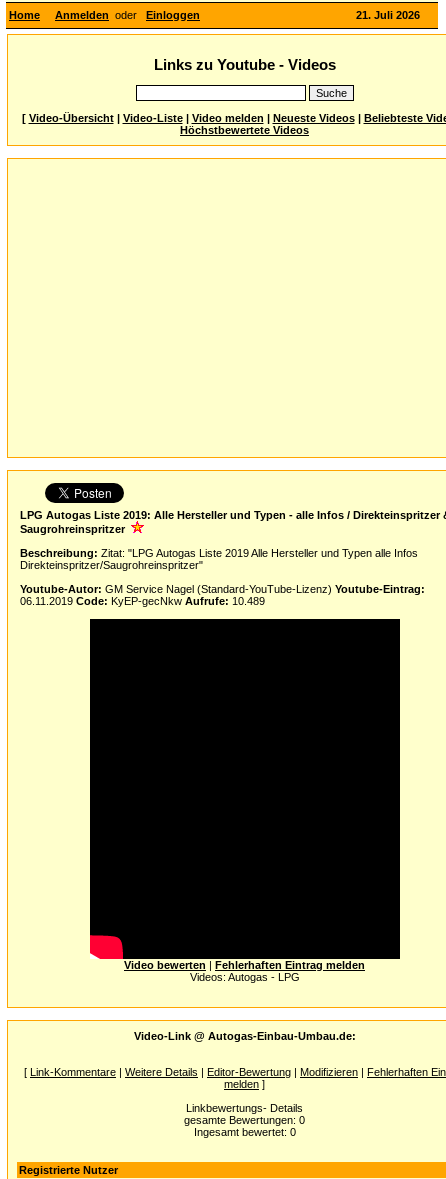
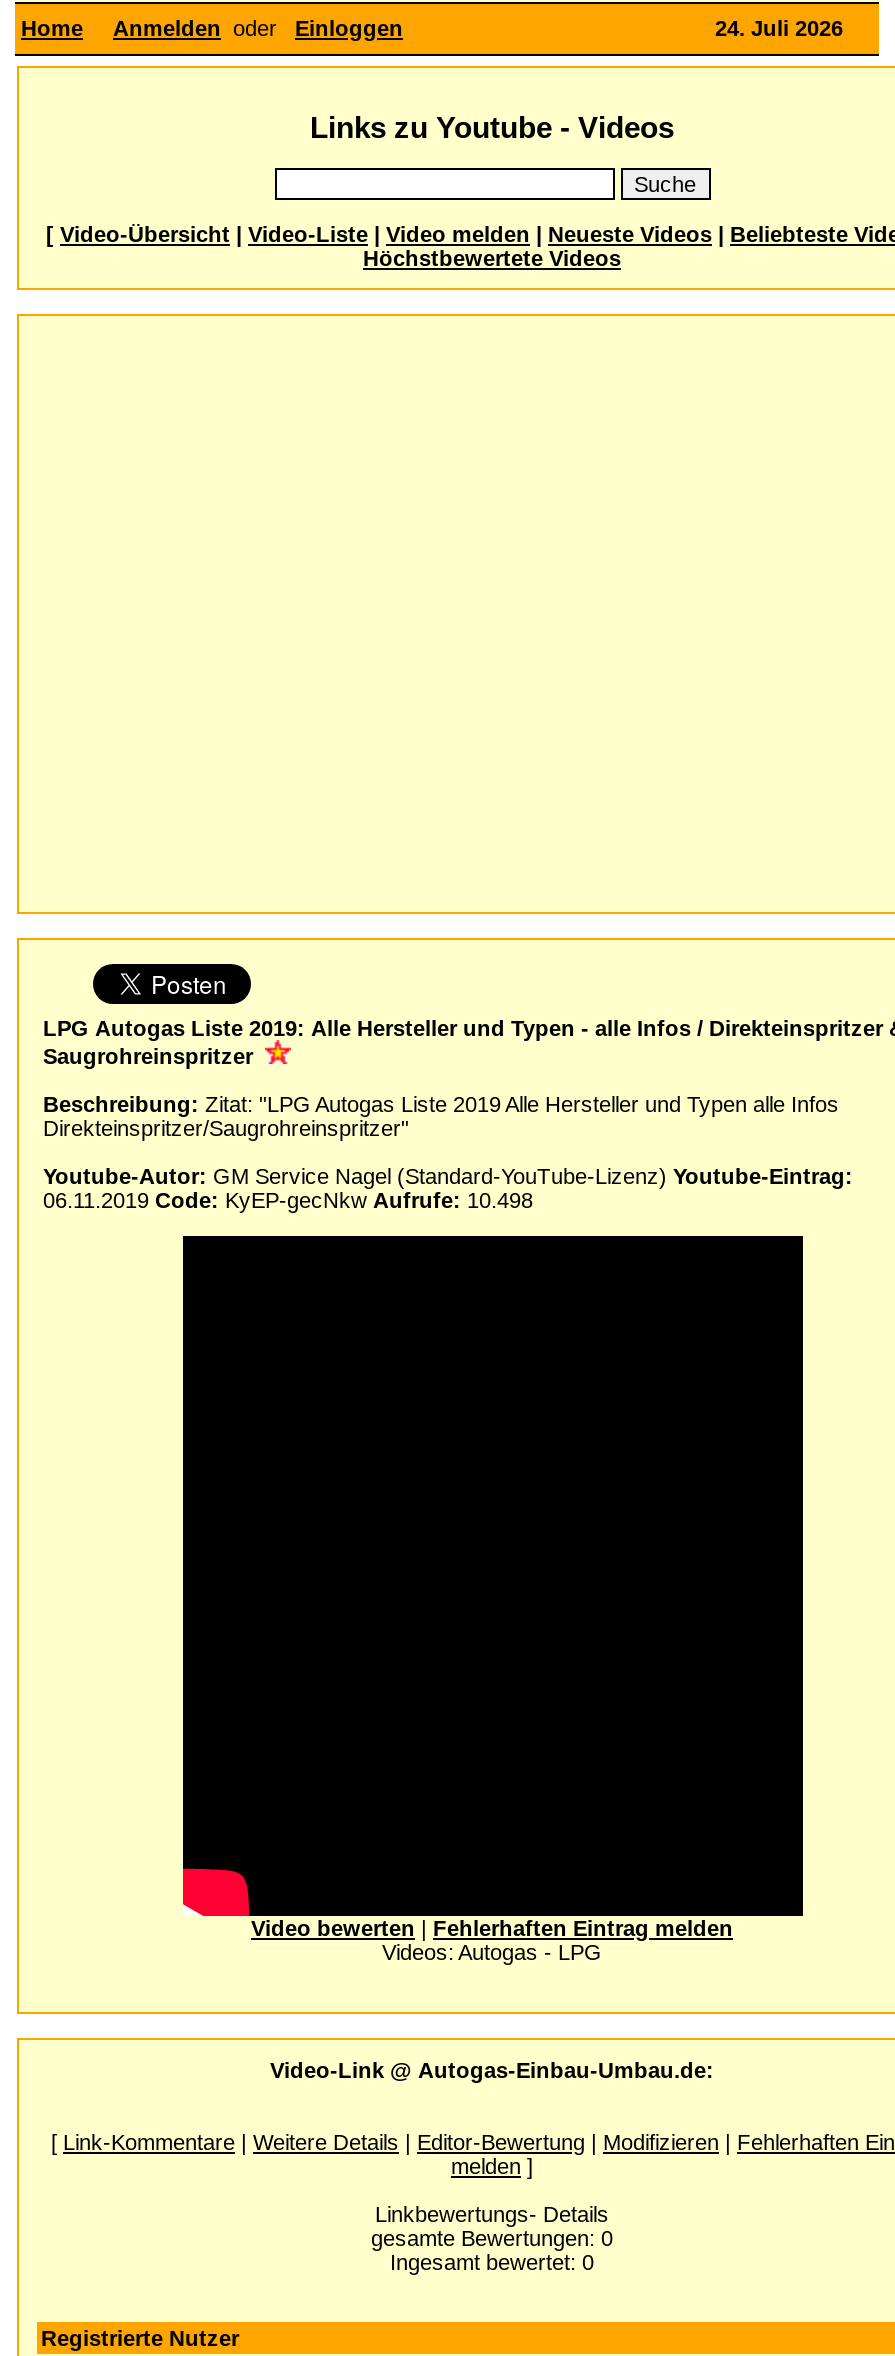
- 21. Juli 2026
+ 24. Juli 2026

- 06.11.2019 Code: KyEP-gecNkwAufrufe: 10.489
+ 06.11.2019 Code: KyEP-gecNkwAufrufe: 10.498
